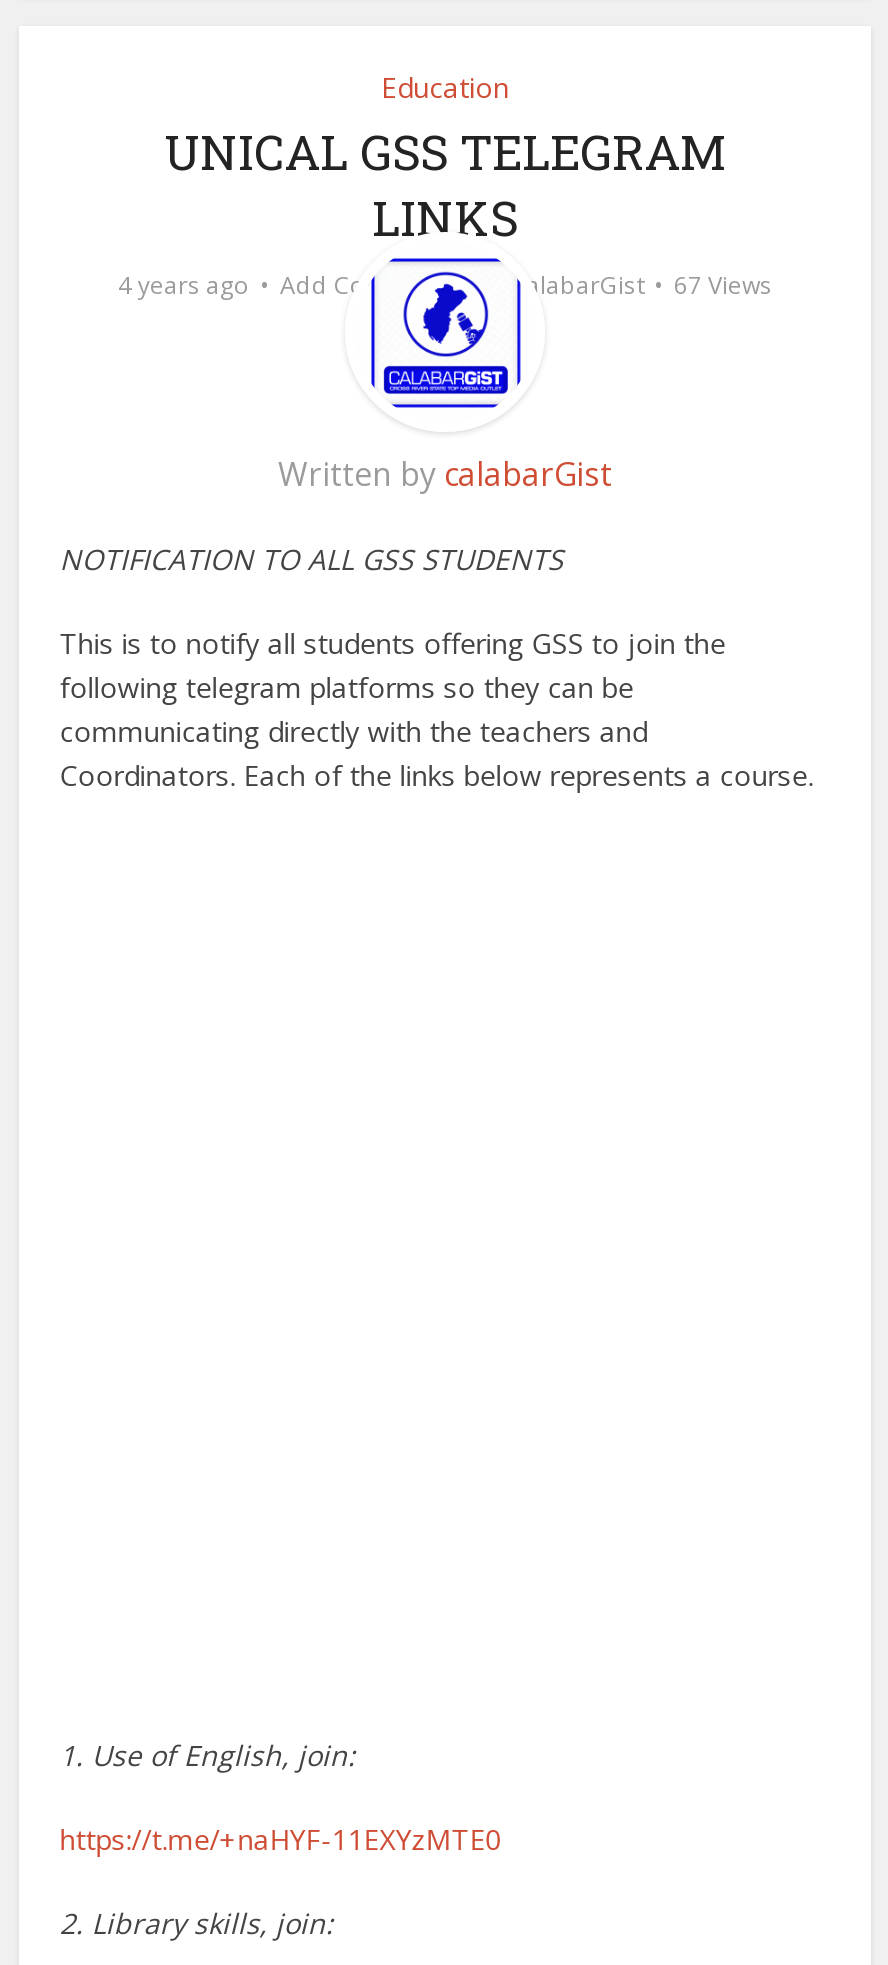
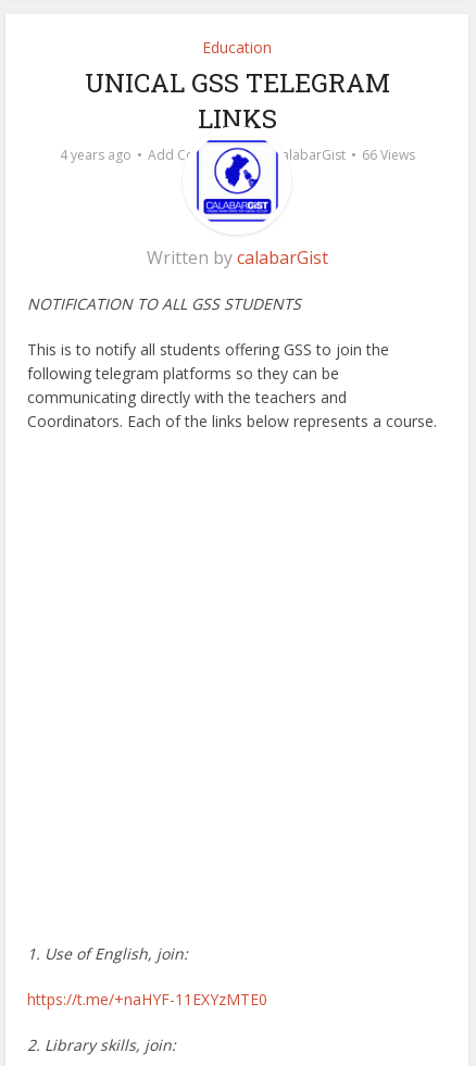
- 67 Views
+ 66 Views
